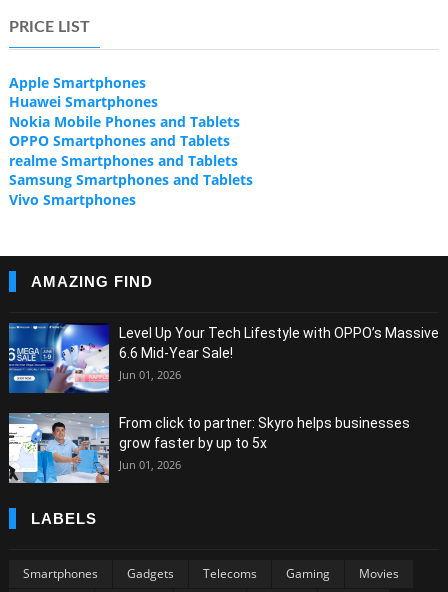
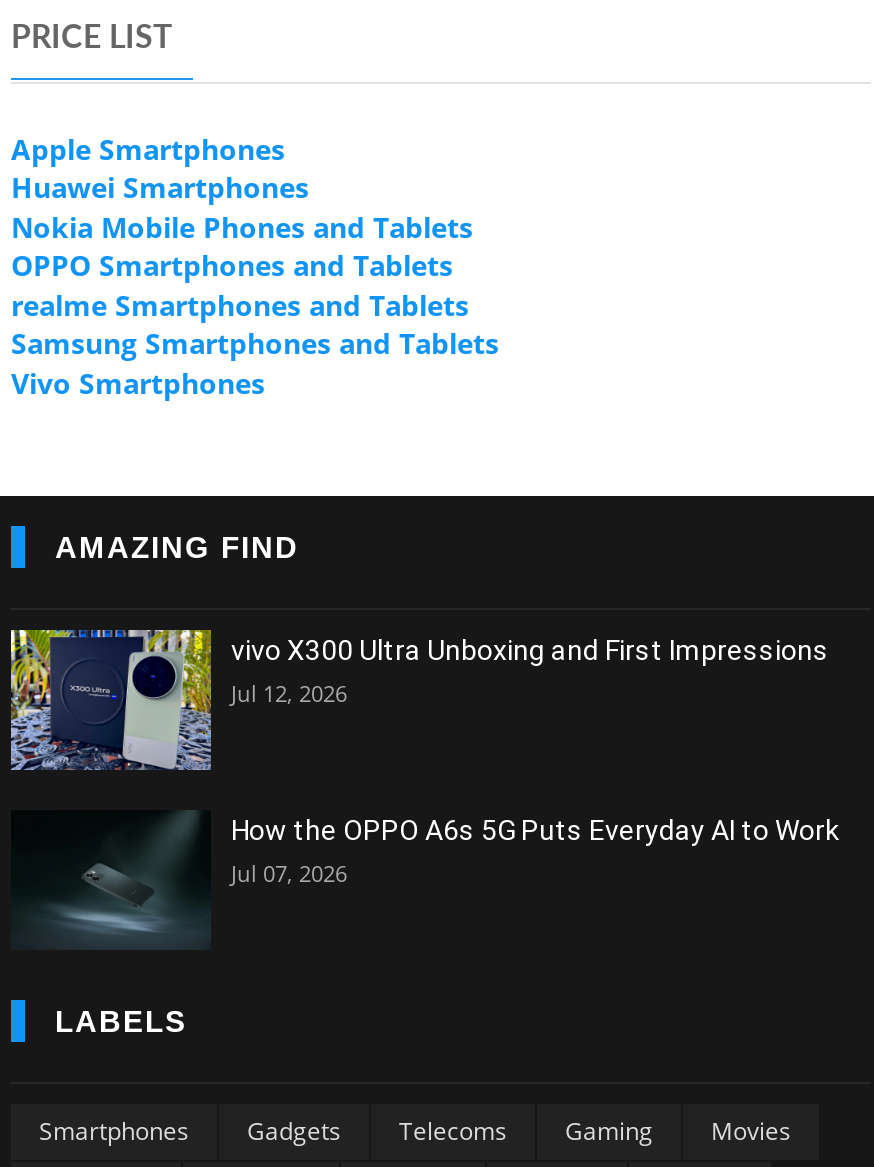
- [image]
- Level Up Your Tech Lifestyle with OPPO’s Massive
- 6.6 Mid-Year Sale!
- Jun 01, 2026
+ [image]
+ vivo X300 Ultra Unboxing and First Impressions
+ Jul 12, 2026

- [image]
- From click to partner: Skyro helps businesses
- grow faster by up to 5x
- Jun 01, 2026
+ [image]
+ How the OPPO A6s 5G Puts Everyday AI to Work
+ Jul 07, 2026
